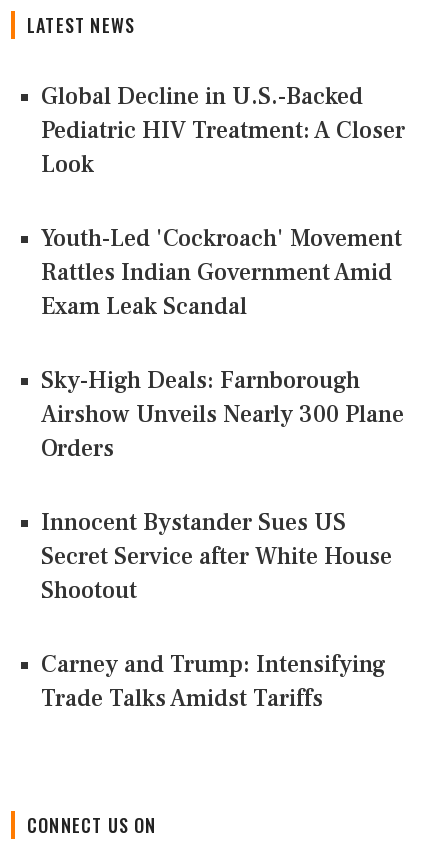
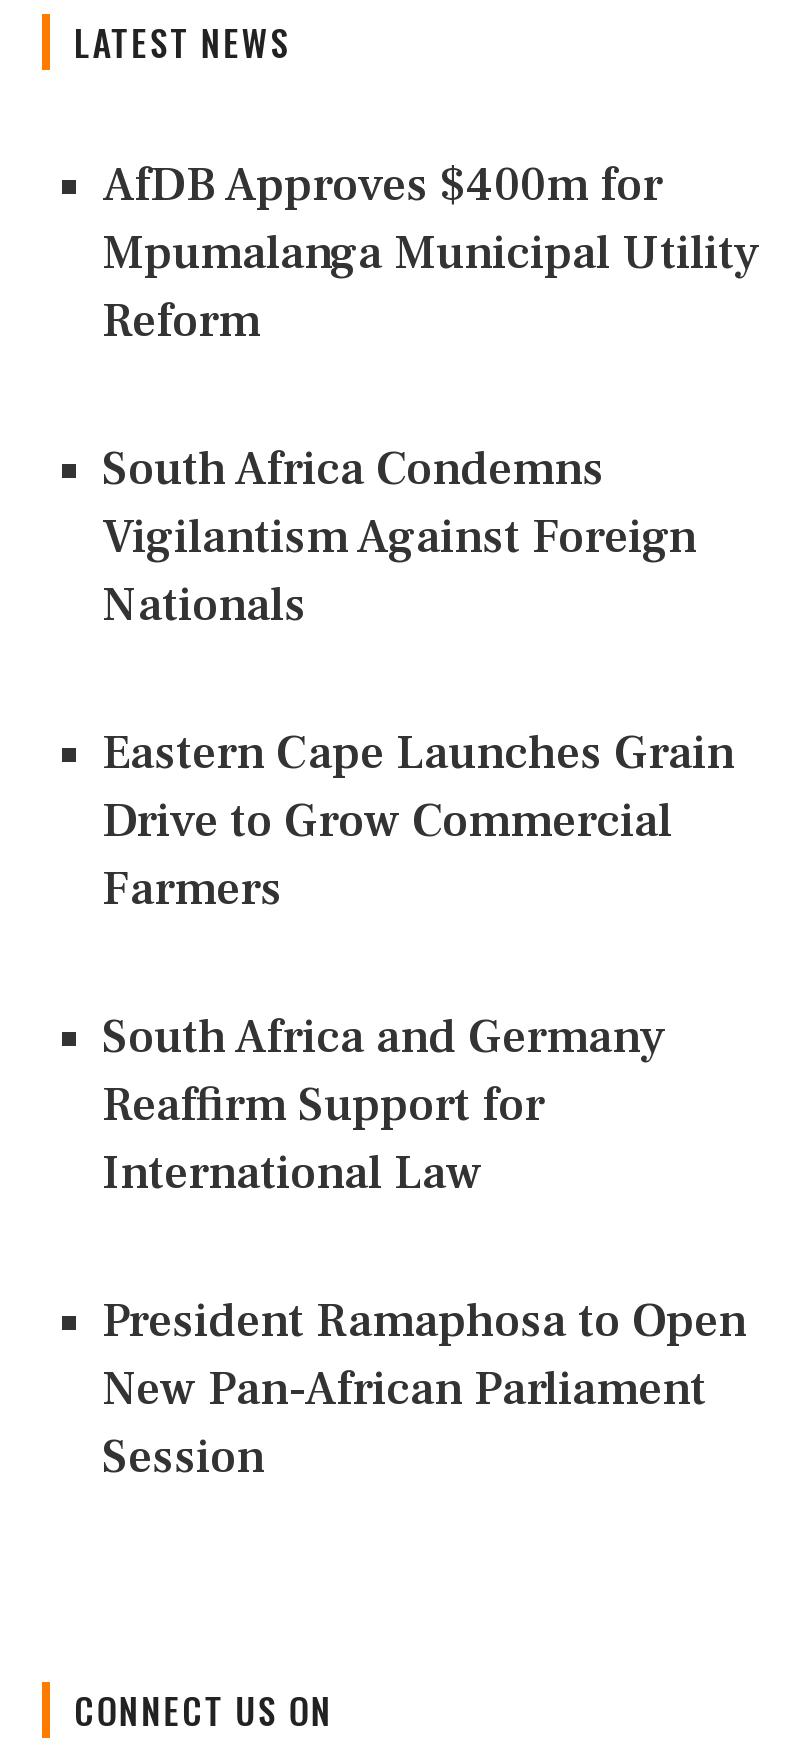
- Global Decline in U.S.-Backed
- Pediatric HIV Treatment: A Closer
- Look
+ AfDB Approves $400m for
+ Mpumalanga Municipal Utility
+ Reform

- Youth-Led 'Cockroach' Movement
- Rattles Indian Government Amid
- Exam Leak Scandal
+ South Africa Condemns
+ Vigilantism Against Foreign
+ Nationals

- Sky-High Deals: Farnborough
- Airshow Unveils Nearly 300 Plane
- Orders
+ Eastern Cape Launches Grain
+ Drive to Grow Commercial
+ Farmers

- Innocent Bystander Sues US
- Secret Service after White House
- Shootout
+ South Africa and Germany
+ Reaffirm Support for
+ International Law

- Carney and Trump: Intensifying
- Trade Talks Amidst Tariffs
+ President Ramaphosa to Open
+ New Pan-African Parliament
+ Session
